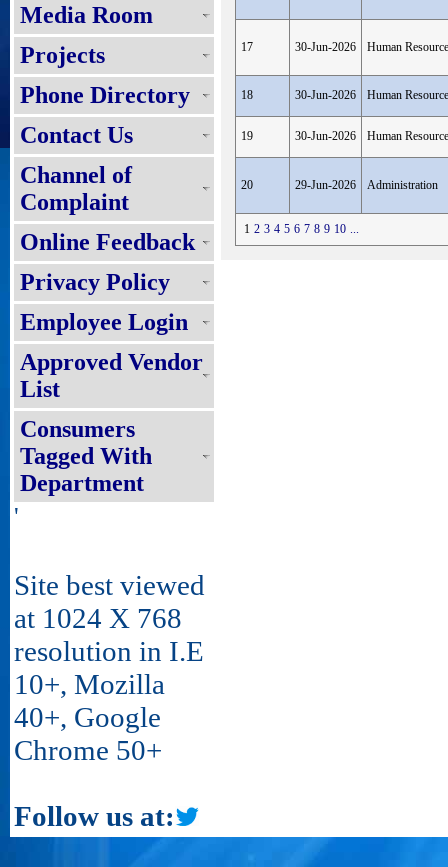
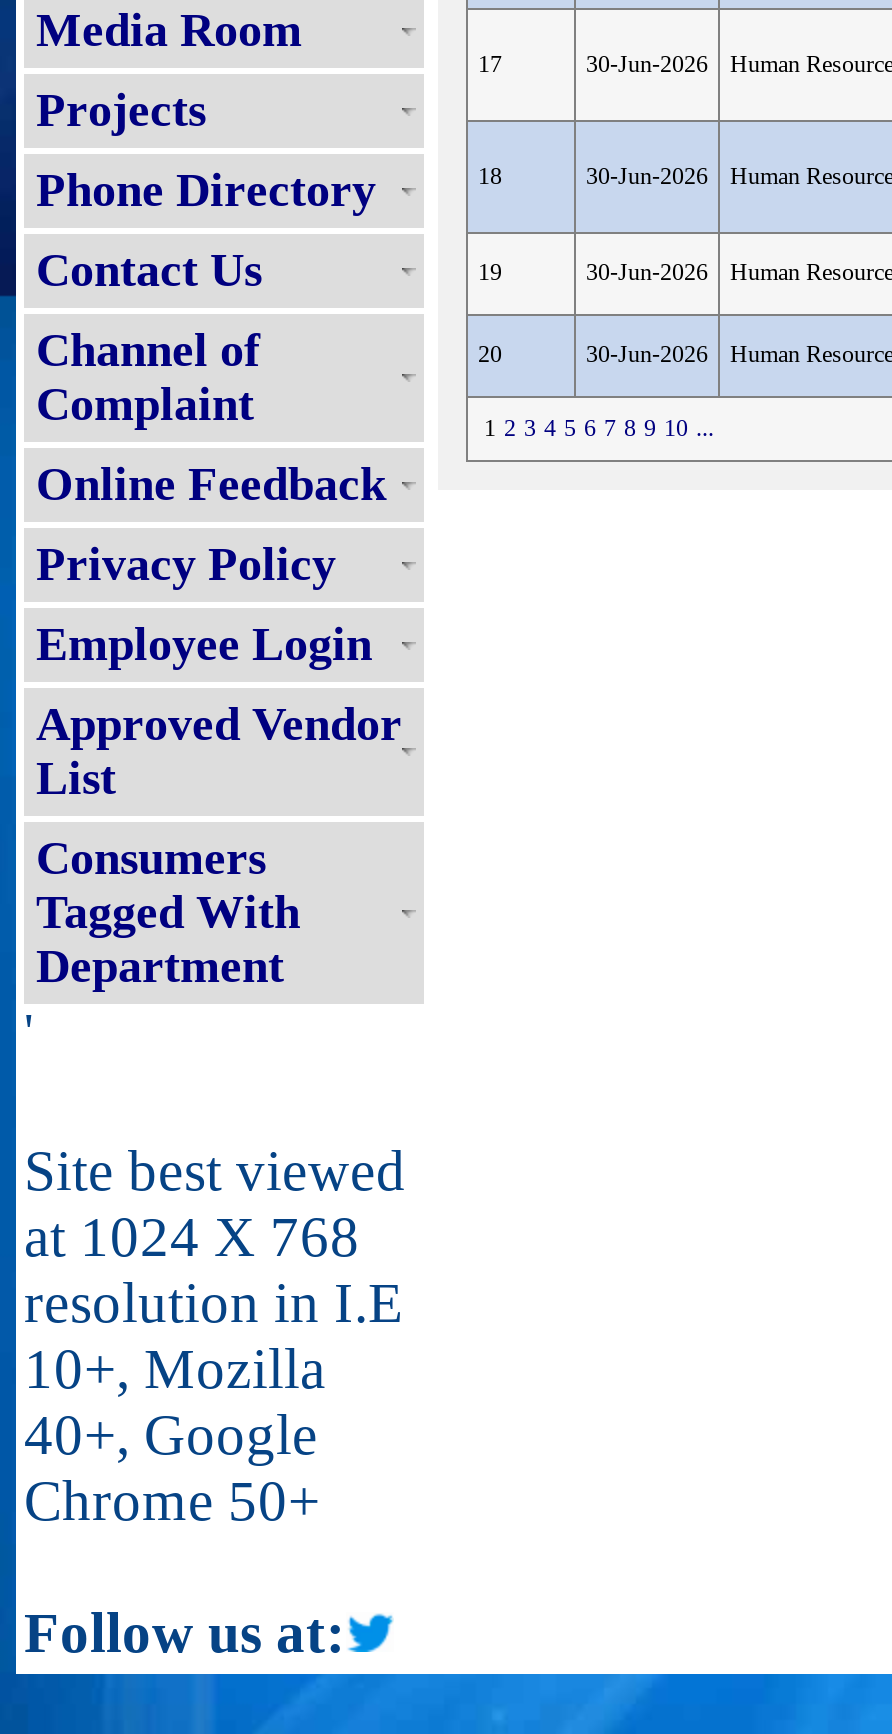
- 29-Jun-2026
- Administration
+ 30-Jun-2026
+ Human Resource
